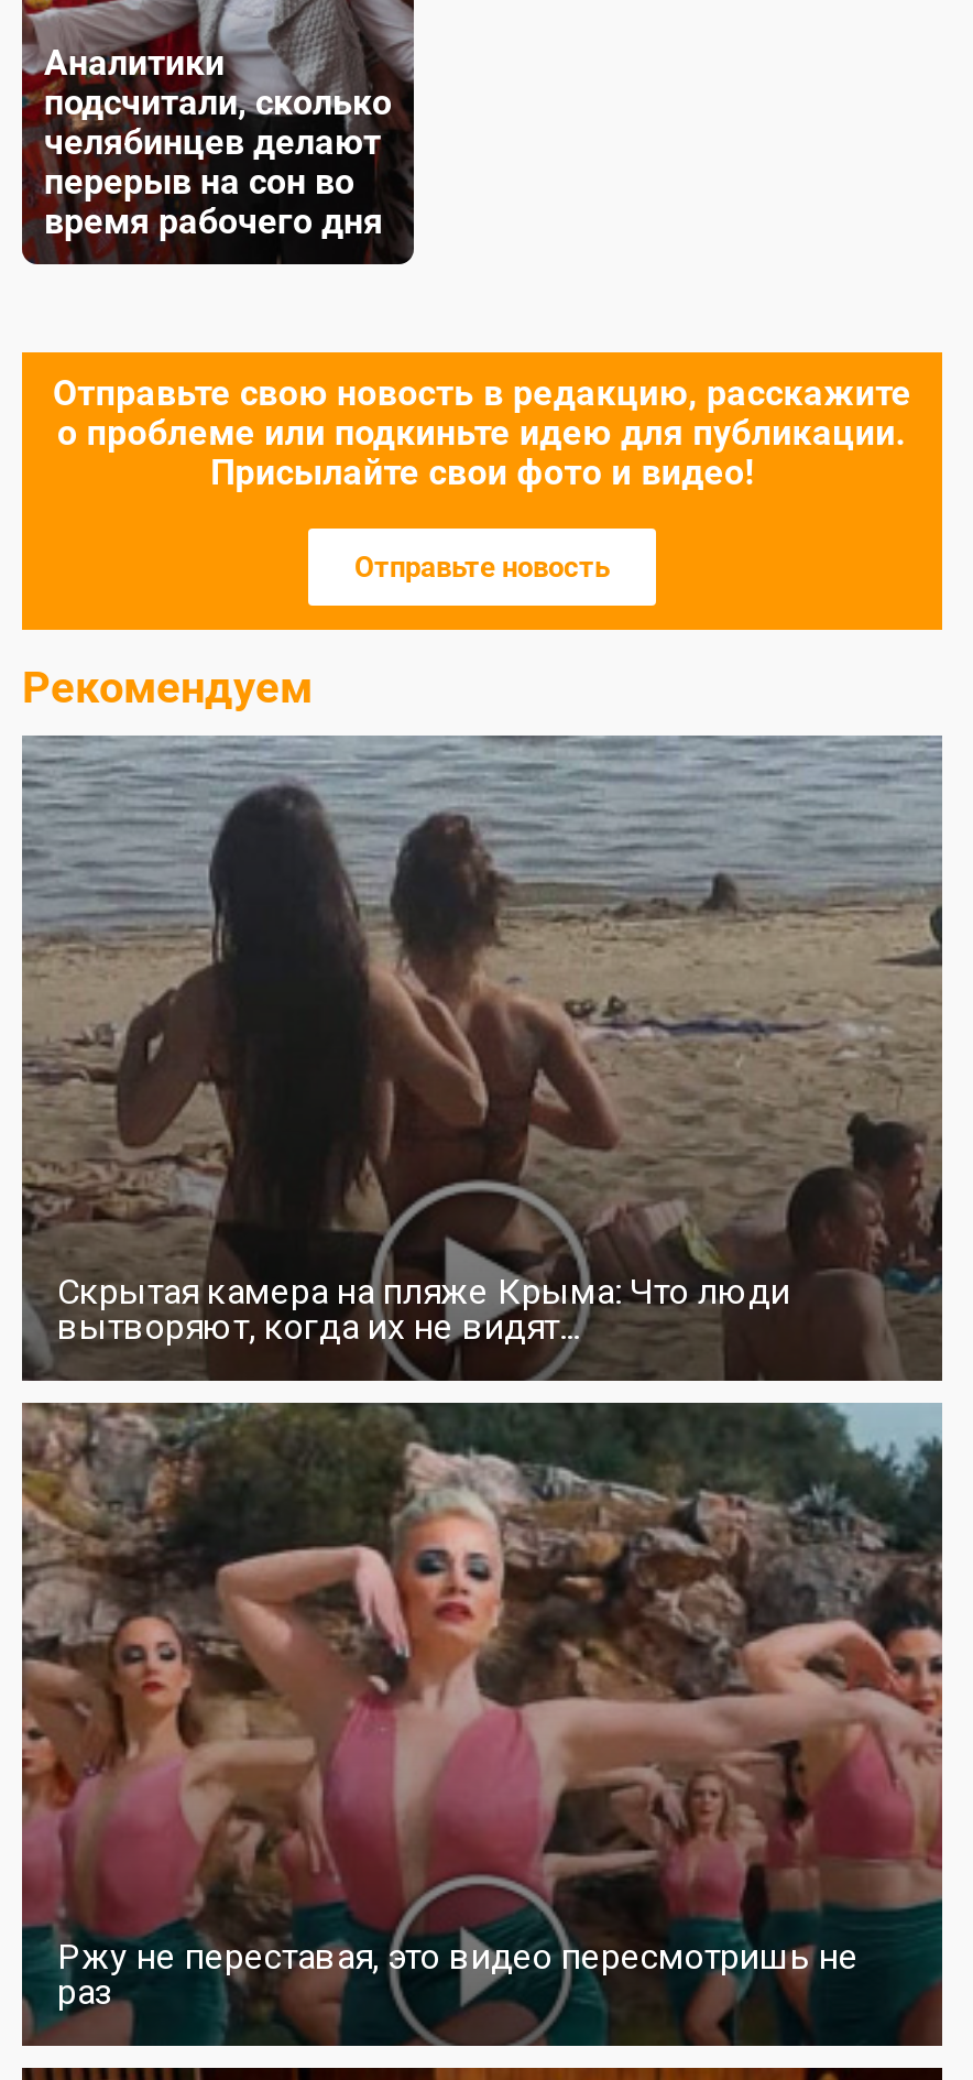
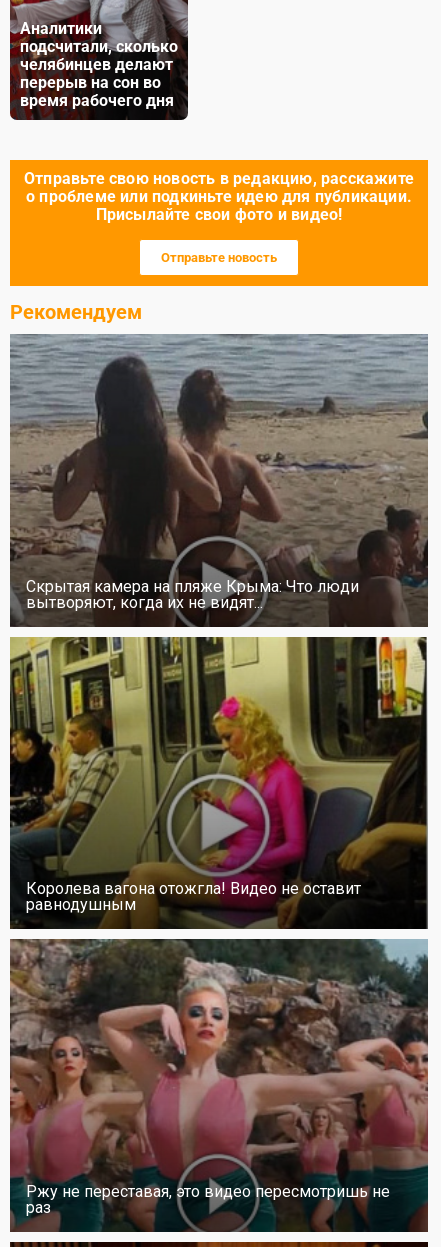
+ [image]
+ Королева вагона отожгла! Видео не оставит
+ равнодушным
